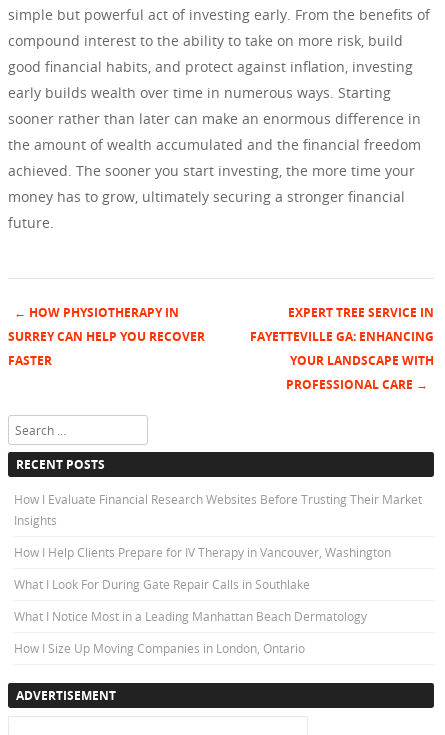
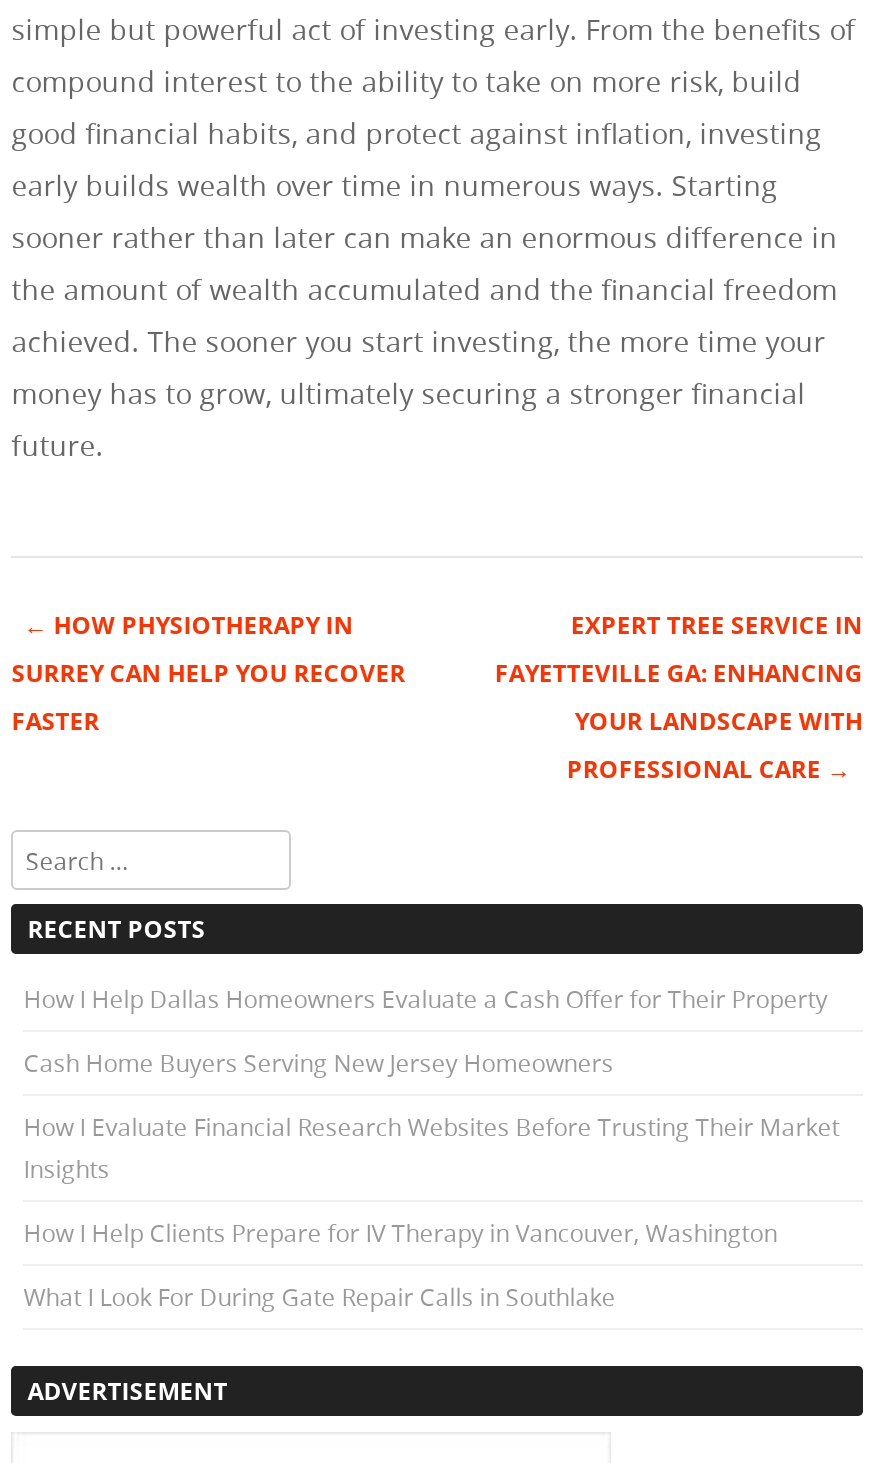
+ How I Help Dallas Homeowners Evaluate a Cash Offer for Their Property
+ Cash Home Buyers Serving New Jersey Homeowners

moved down: How I Evaluate Financial Research Websites Before Trusting Their Market | Insights | How I Help Clients Prepare for IV Therapy in Vancouver, Washington | What I Look For During Gate Repair Calls in Southlake

- What I Notice Most in a Leading Manhattan Beach Dermatology
- How I Size Up Moving Companies in London, Ontario
